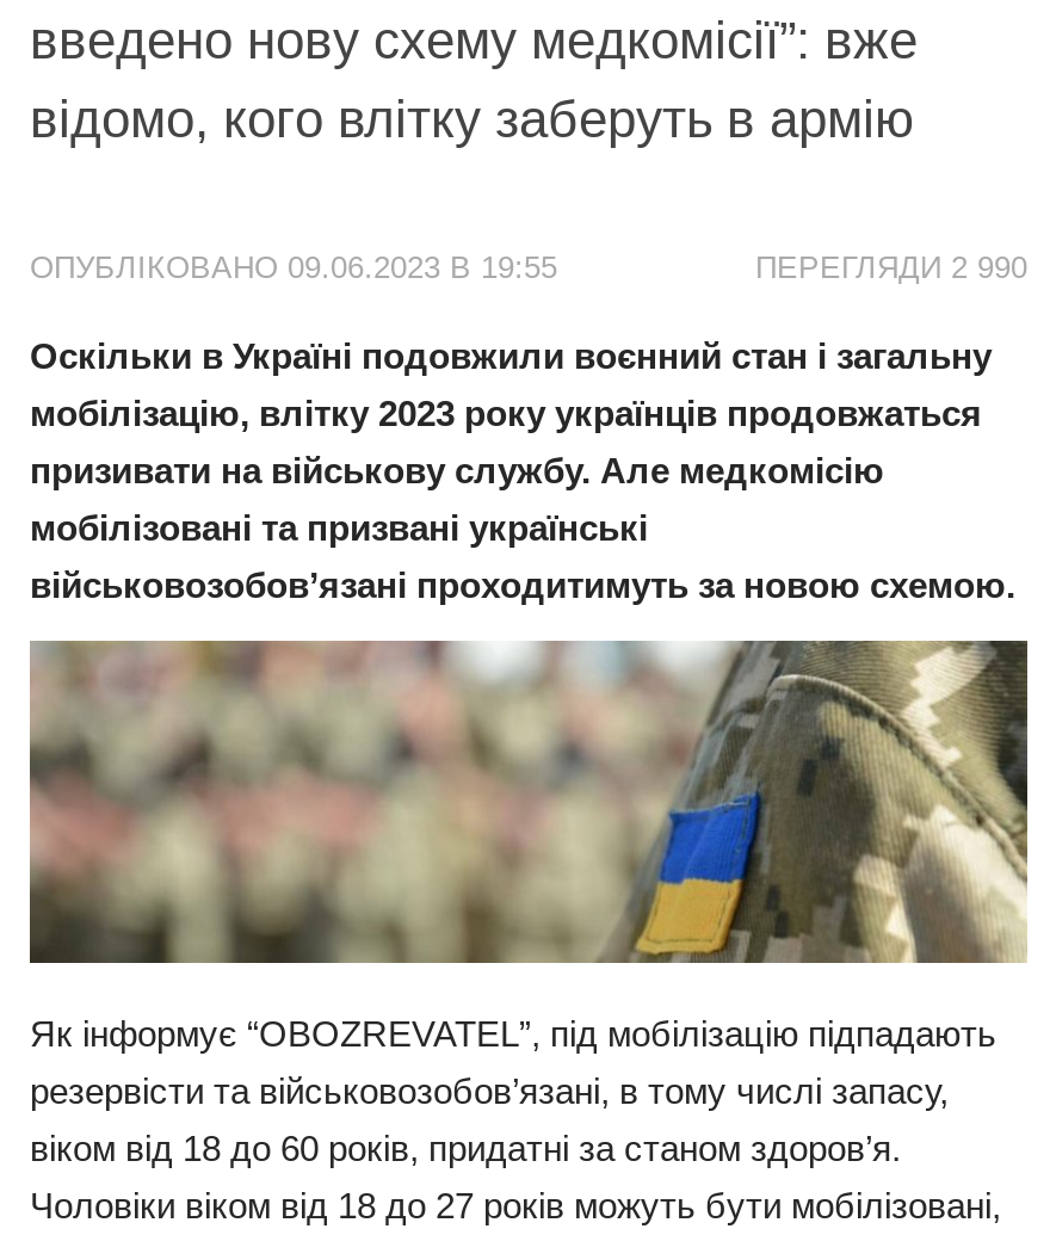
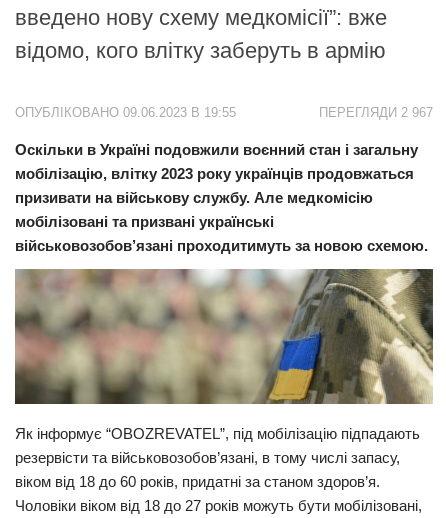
- ПЕРЕГЛЯДИ 2 990
+ ПЕРЕГЛЯДИ 2 967
